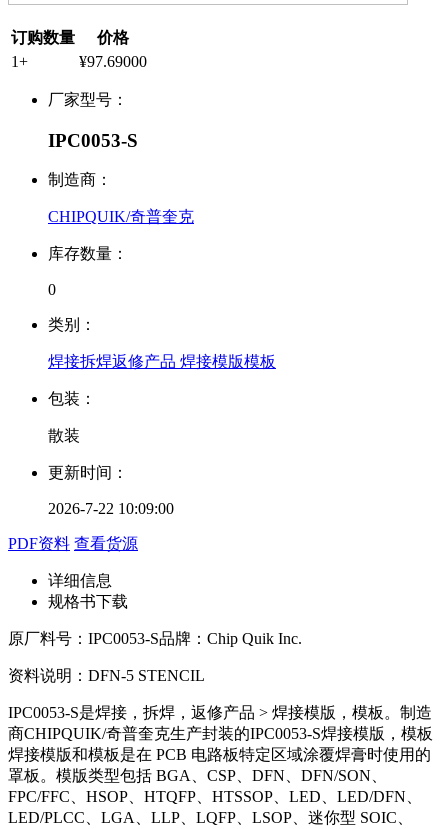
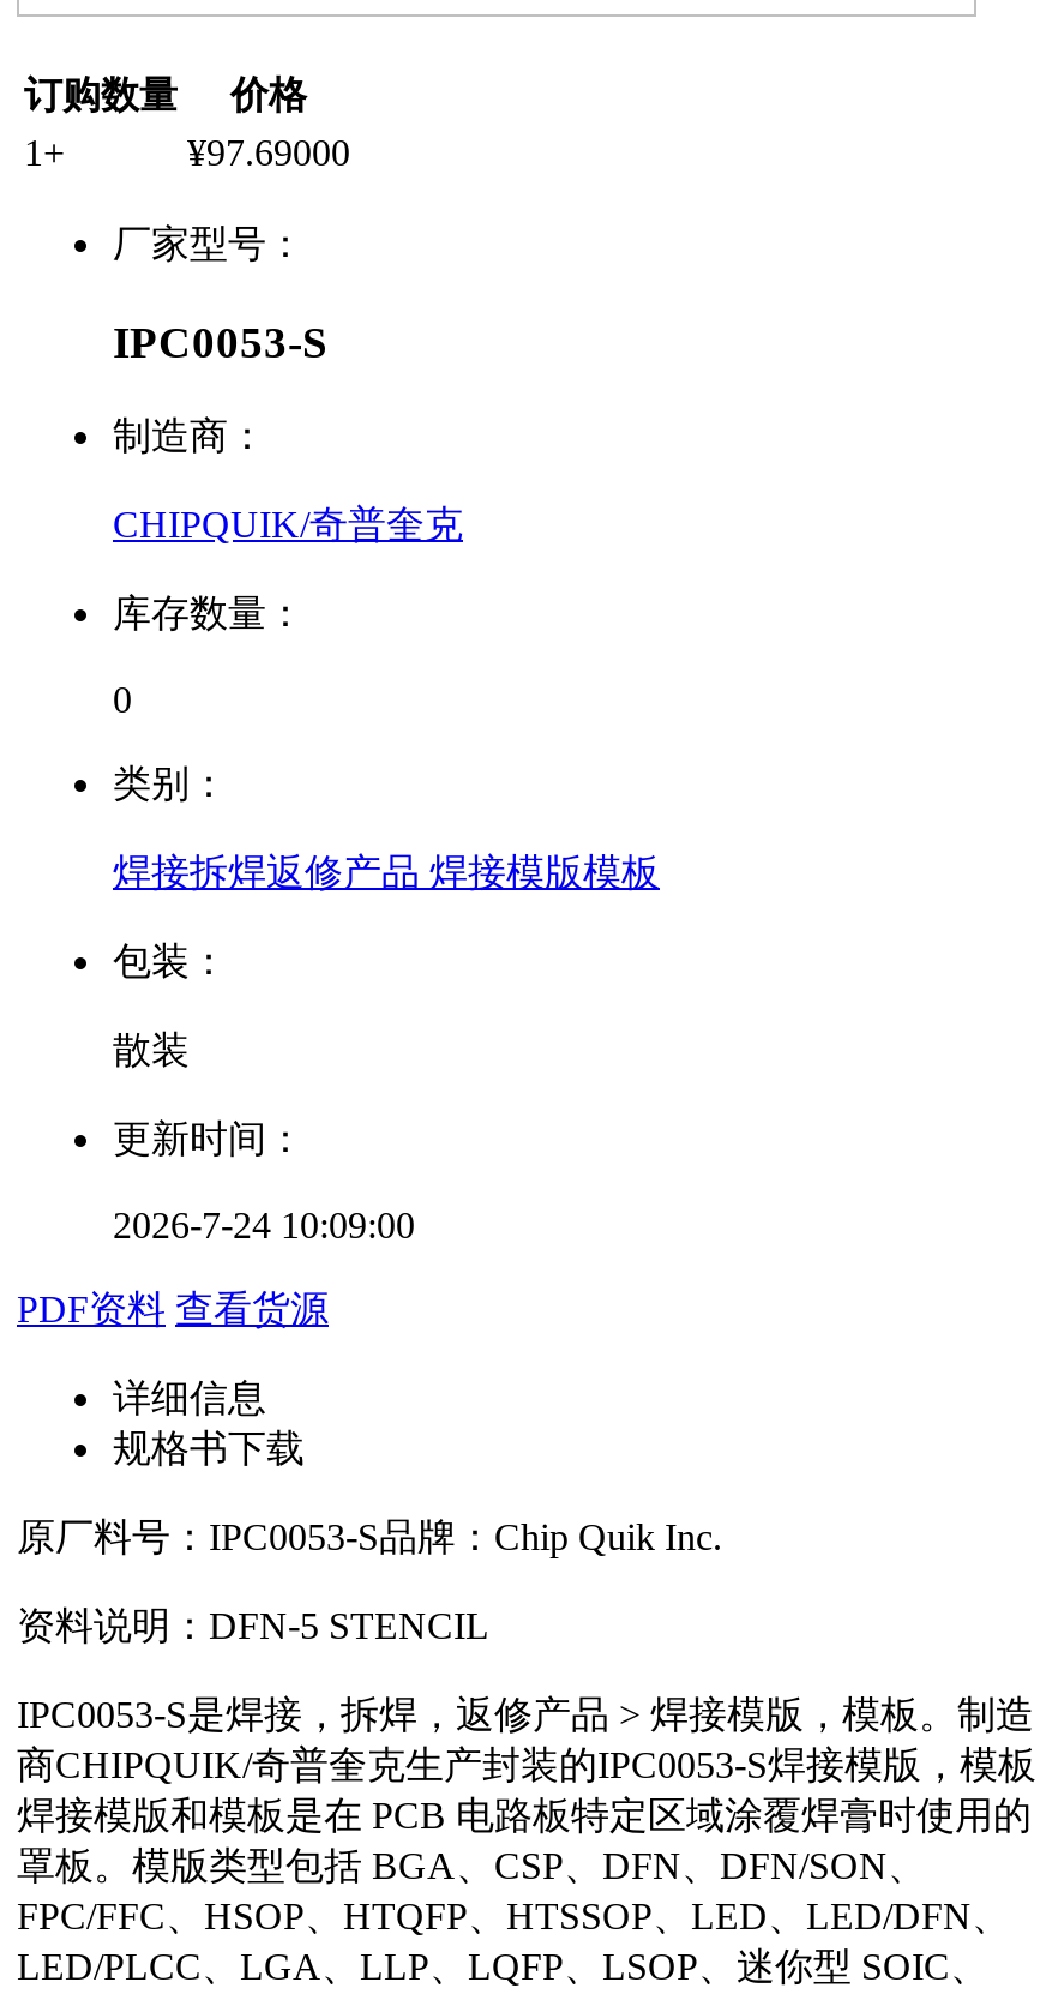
- 2026-7-22 10:09:00
+ 2026-7-24 10:09:00
